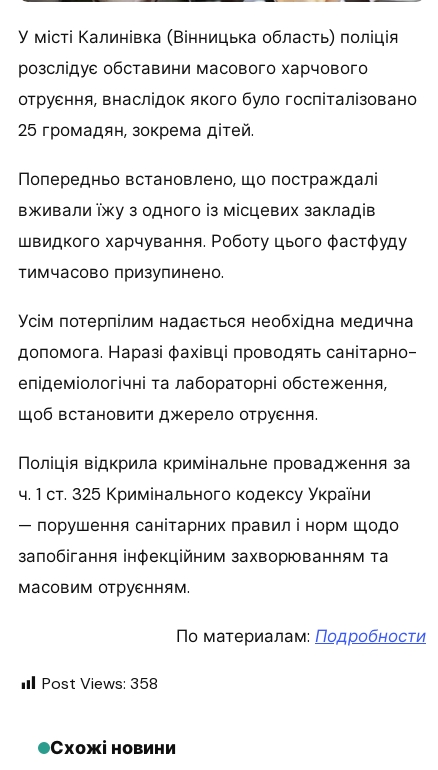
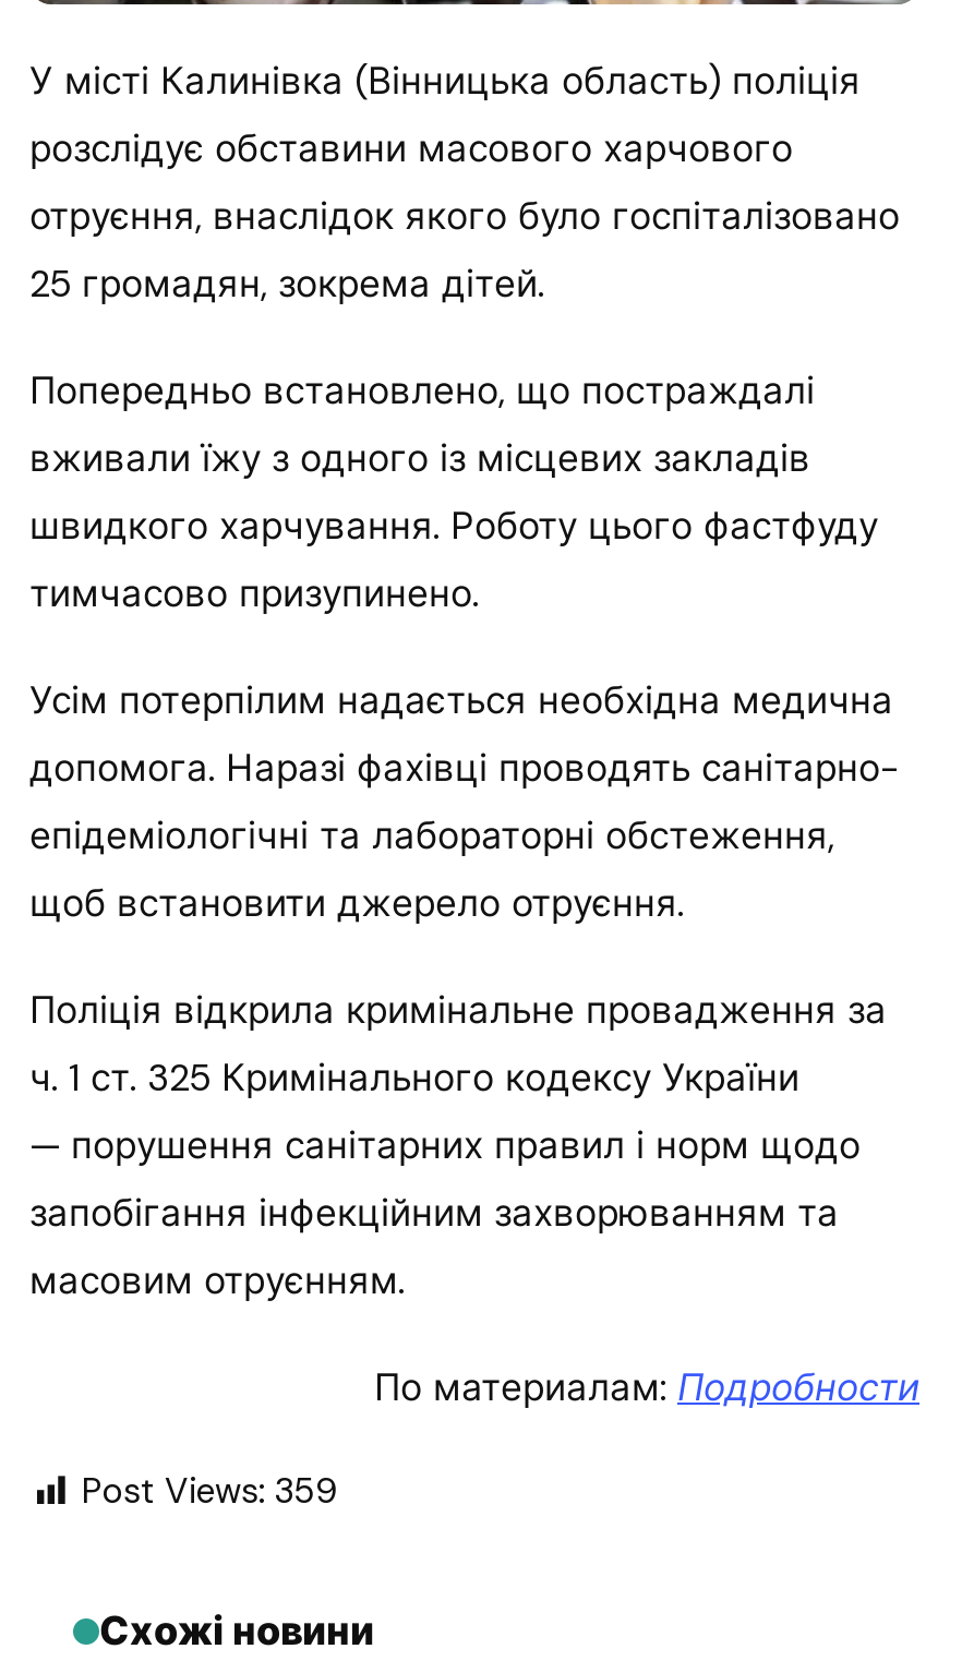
- Post Views: 358
+ Post Views: 359
